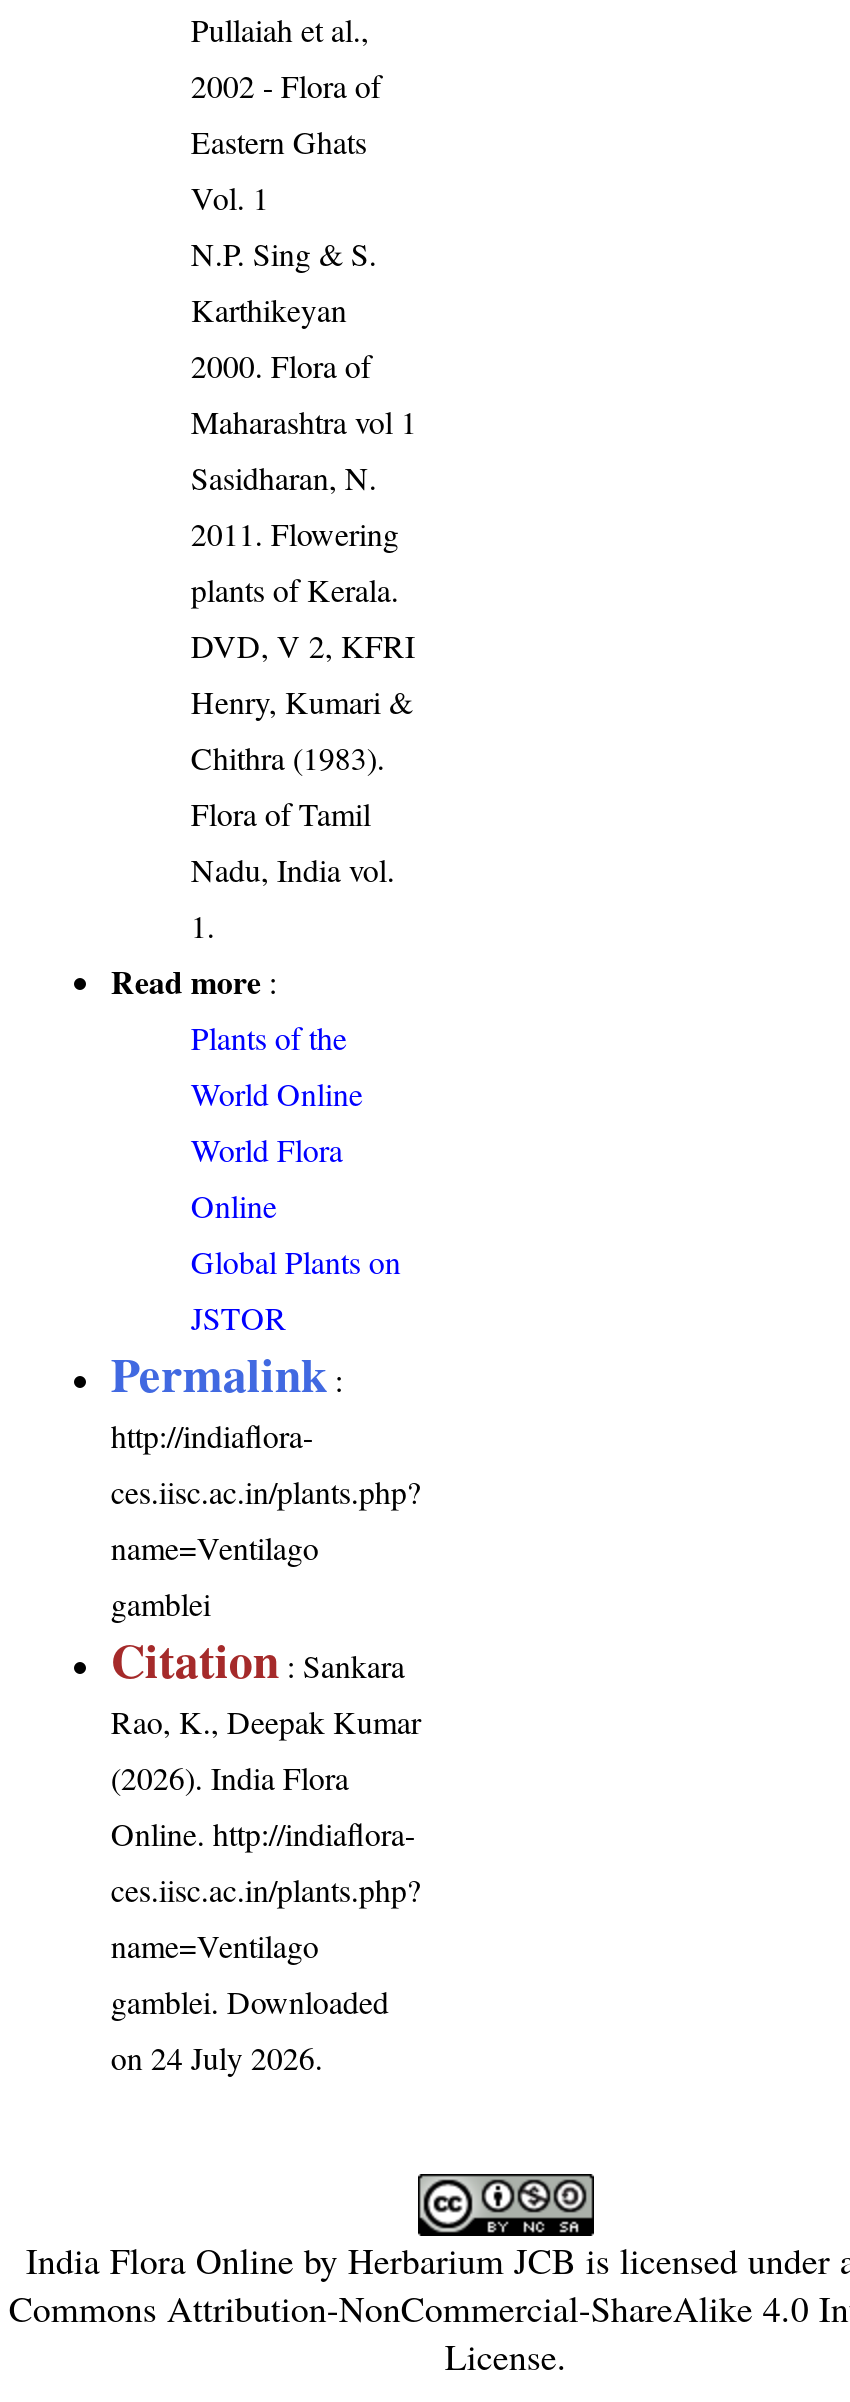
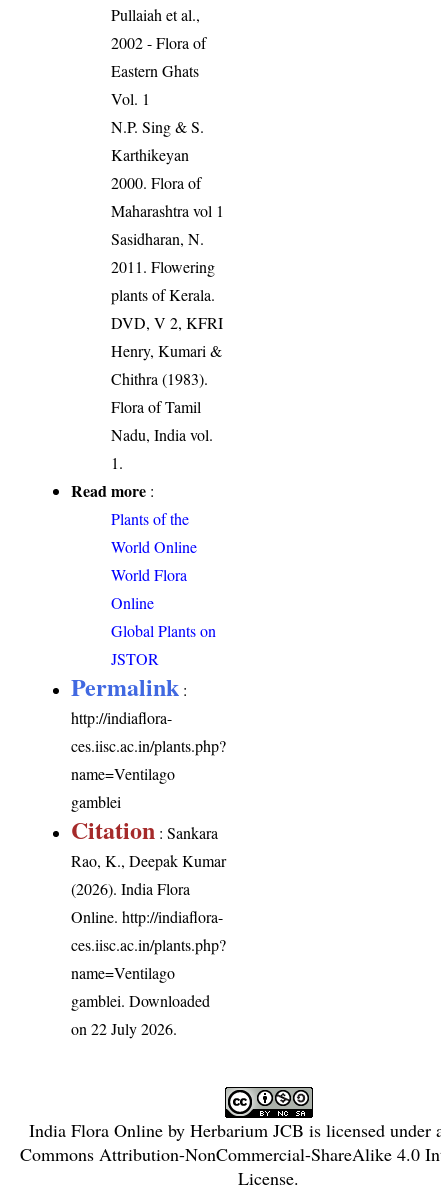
- on 24 July 2026.
+ on 22 July 2026.
